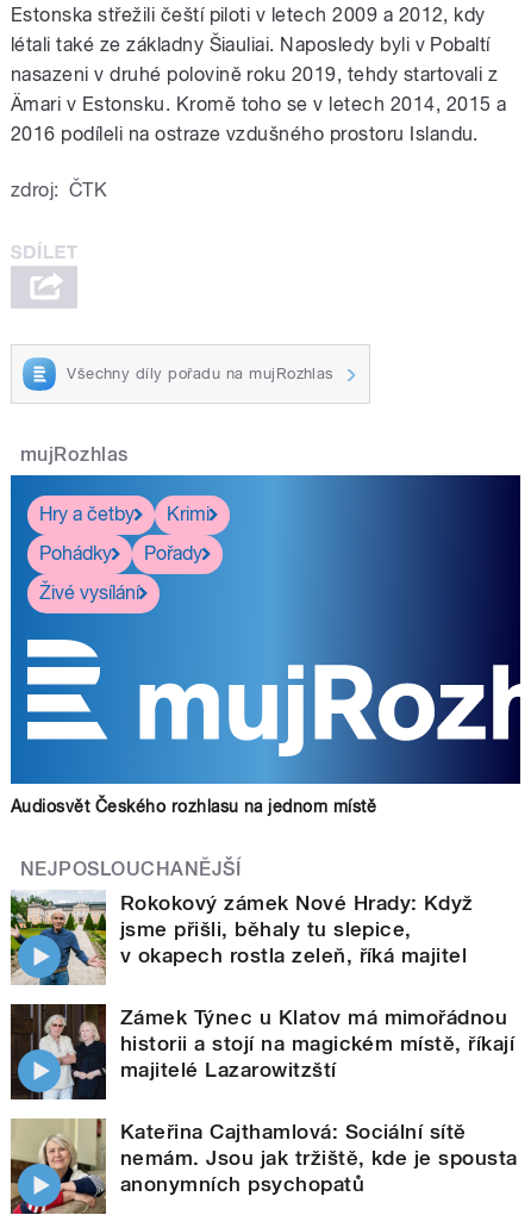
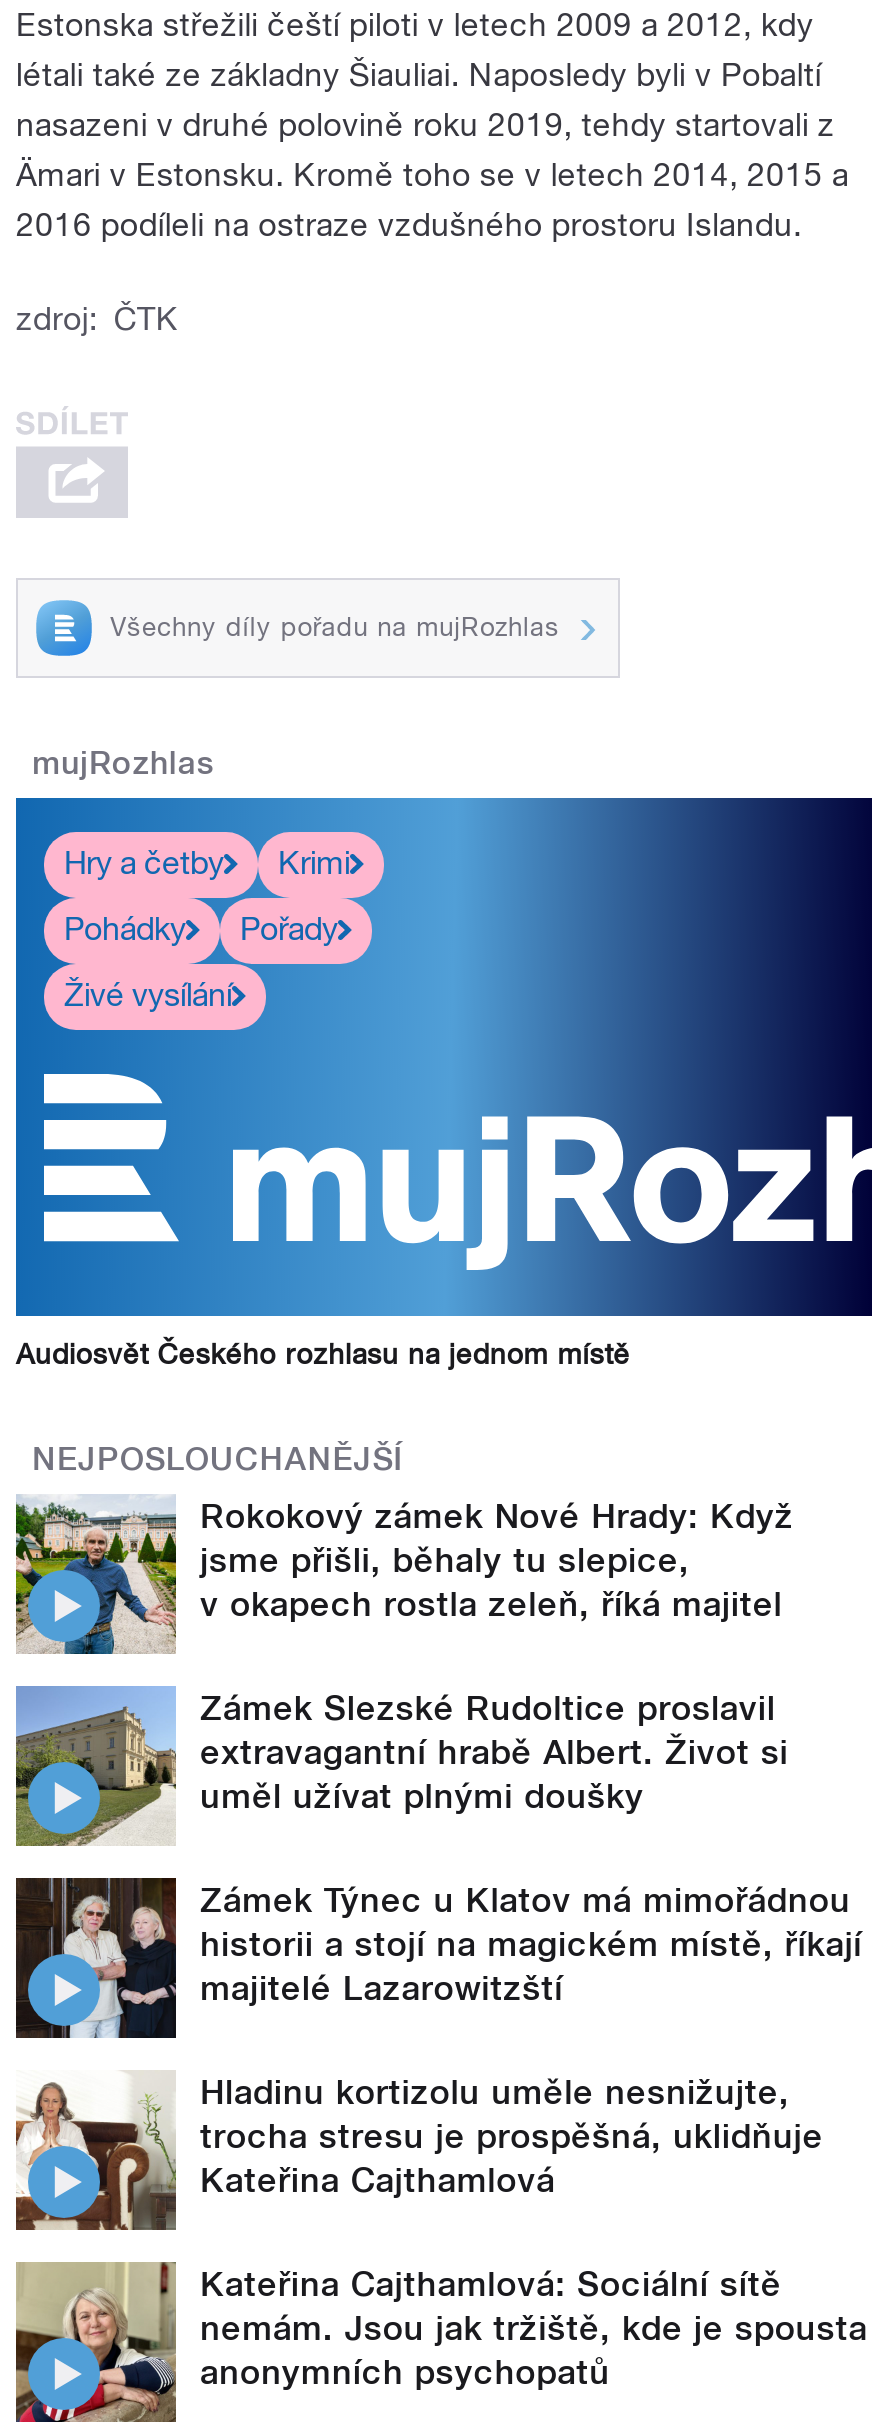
+ [image]
+ Zámek Slezské Rudoltice proslavil
+ extravagantní hrabě Albert. Život si
+ uměl užívat plnými doušky

+ [image]
+ Hladinu kortizolu uměle nesnižujte,
+ trocha stresu je prospěšná, uklidňuje
+ Kateřina Cajthamlová
